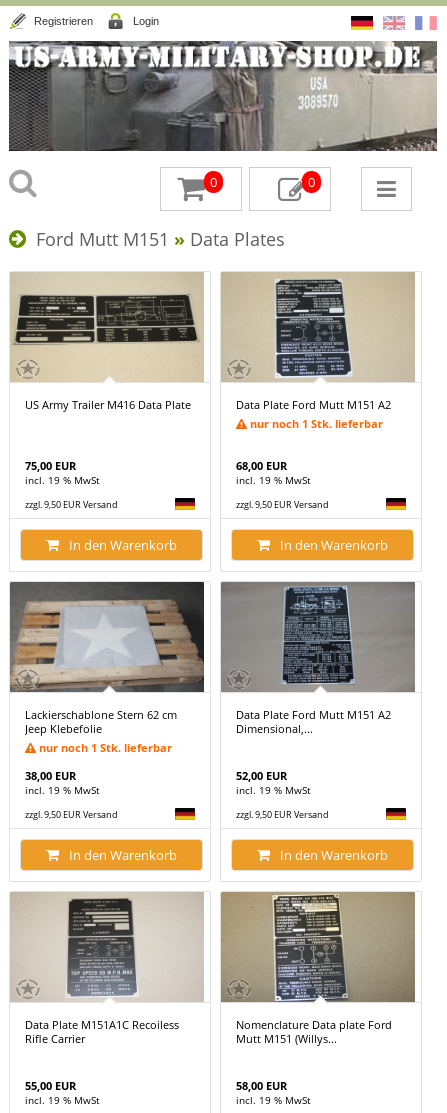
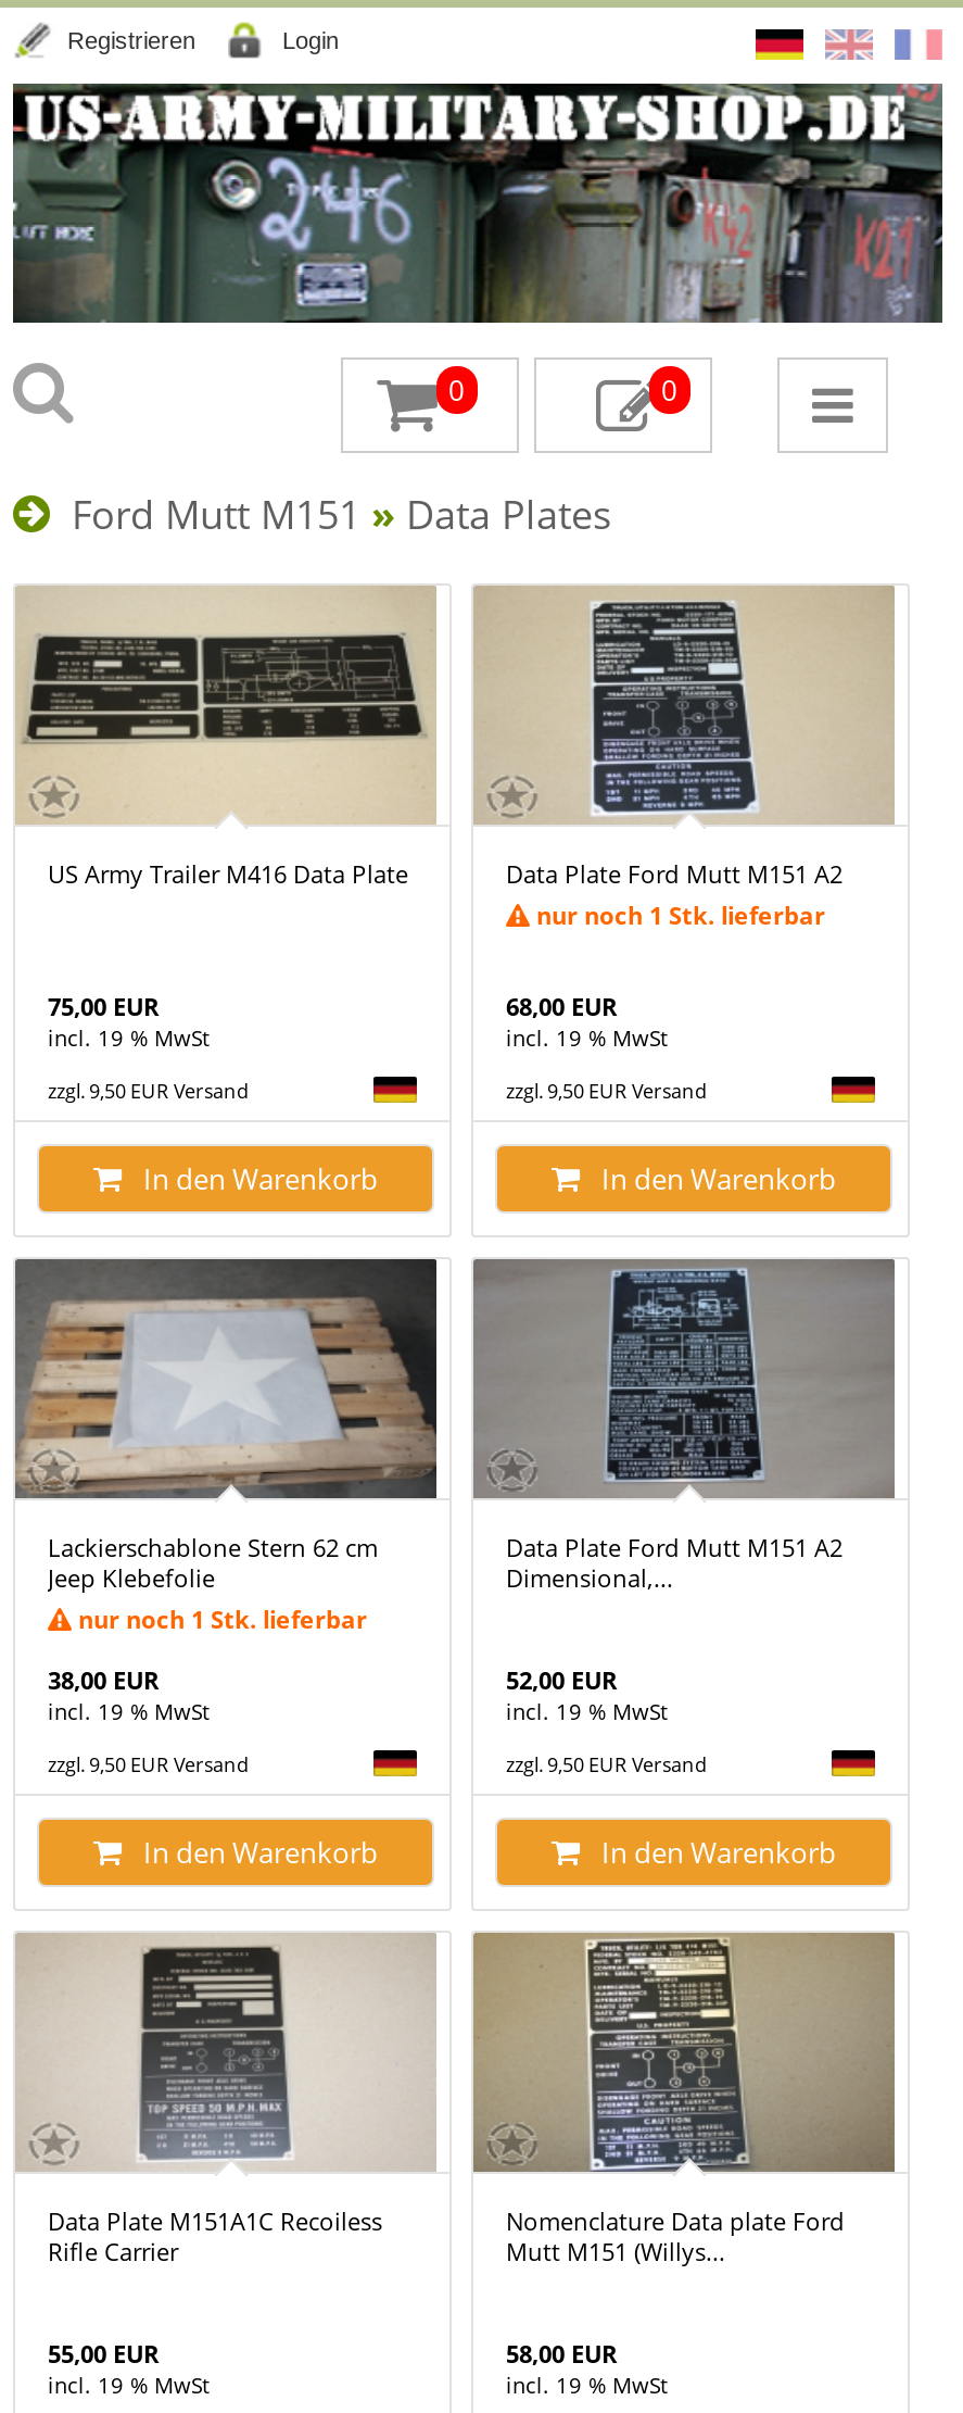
- [image]
+ [image]
